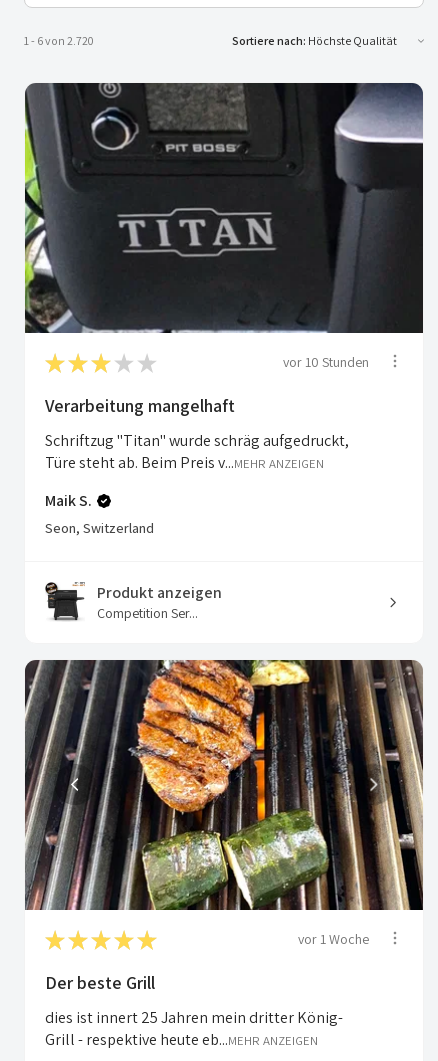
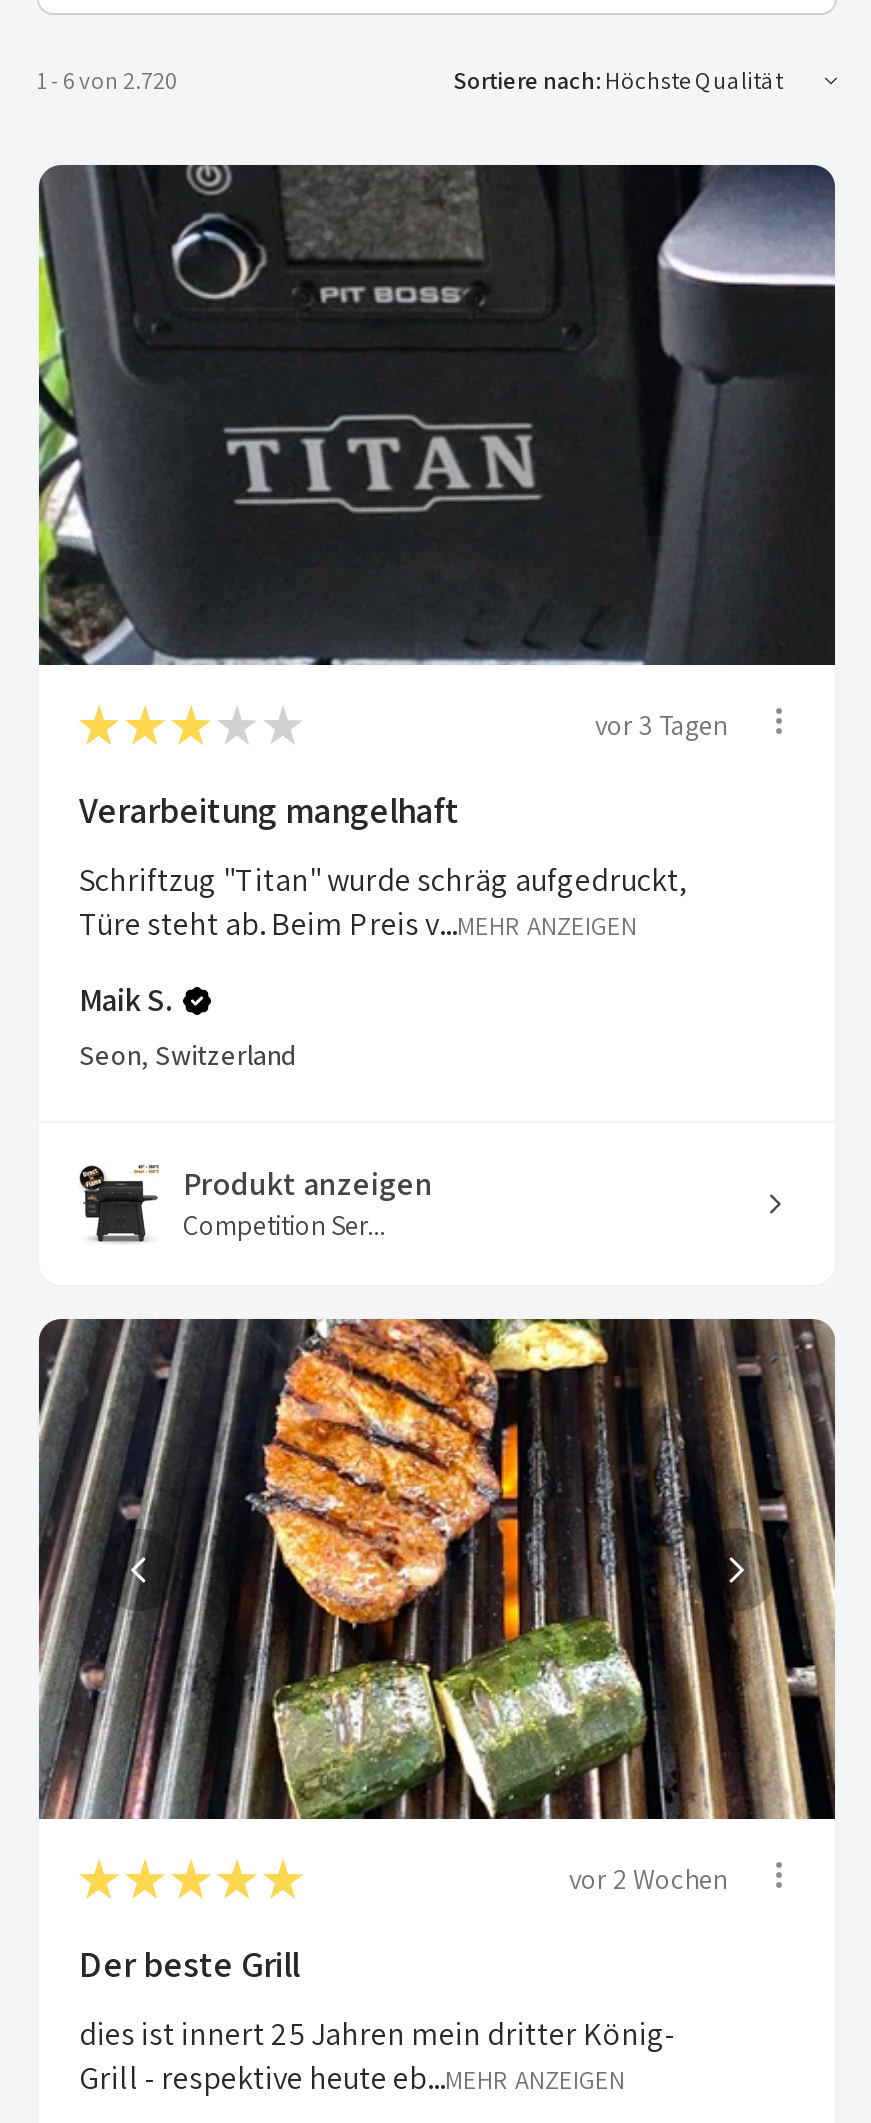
- vor 10 Stunden
+ vor 3 Tagen

- vor 1 Woche
+ vor 2 Wochen
